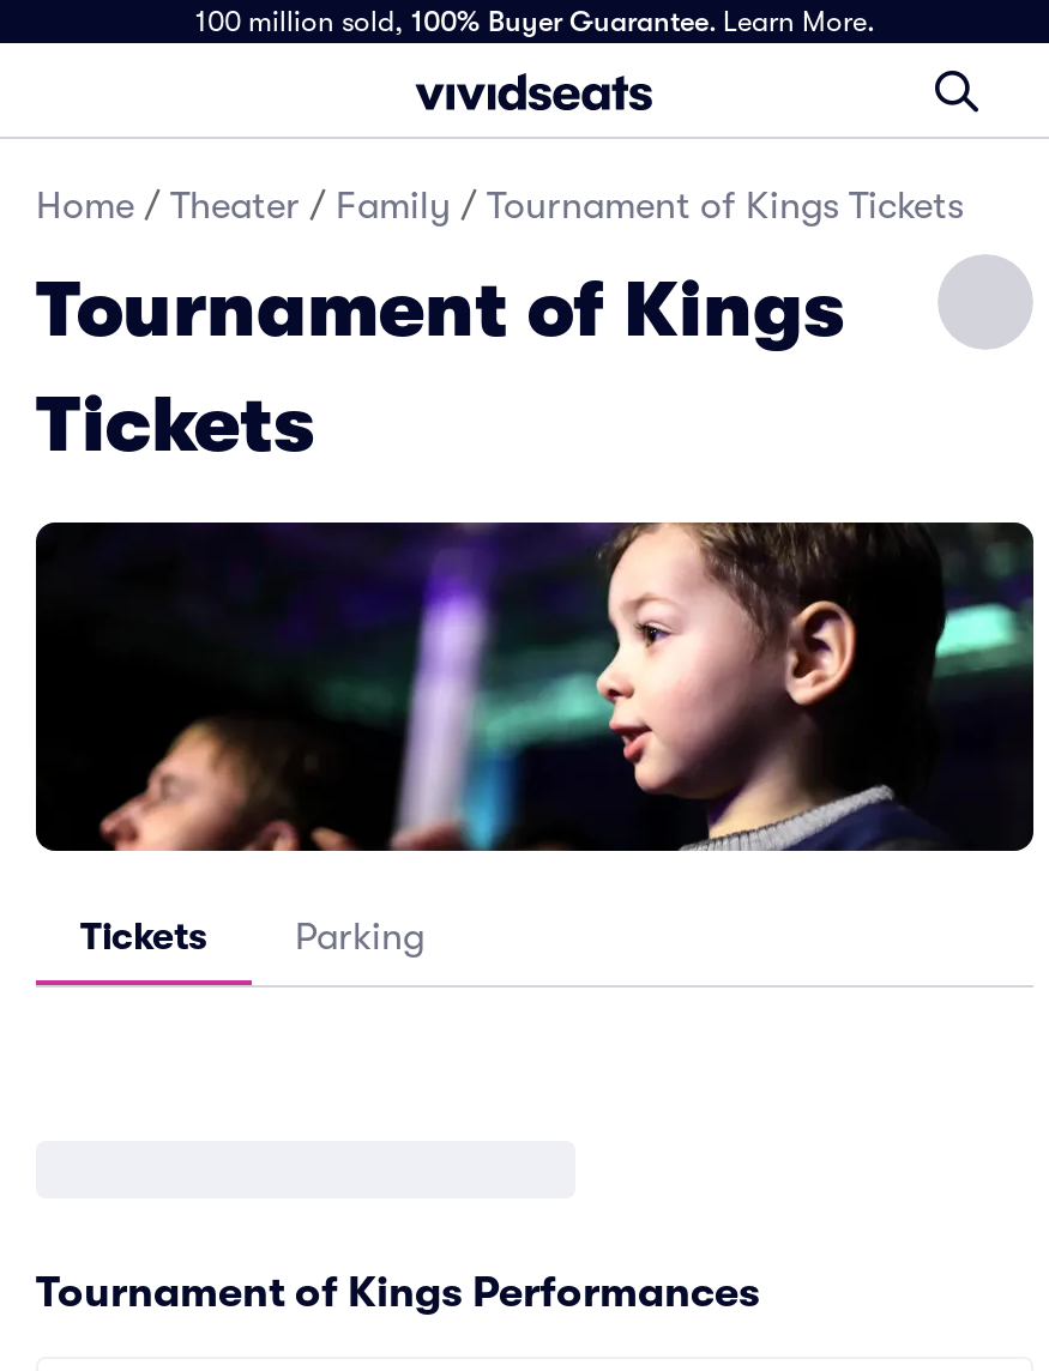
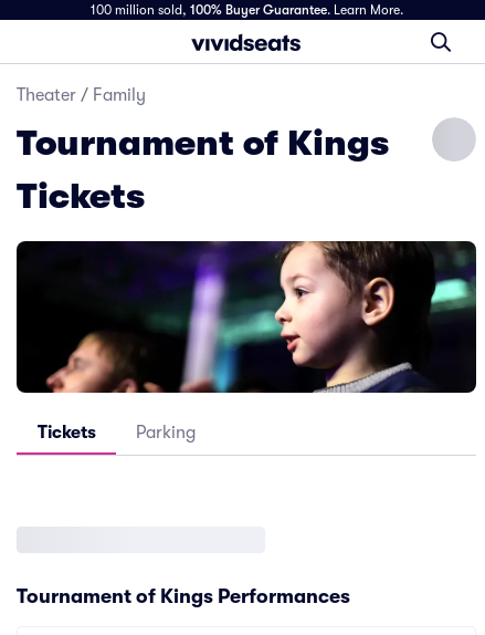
- Home / Theater / Family / Tournament of Kings Tickets
+ Theater / Family
